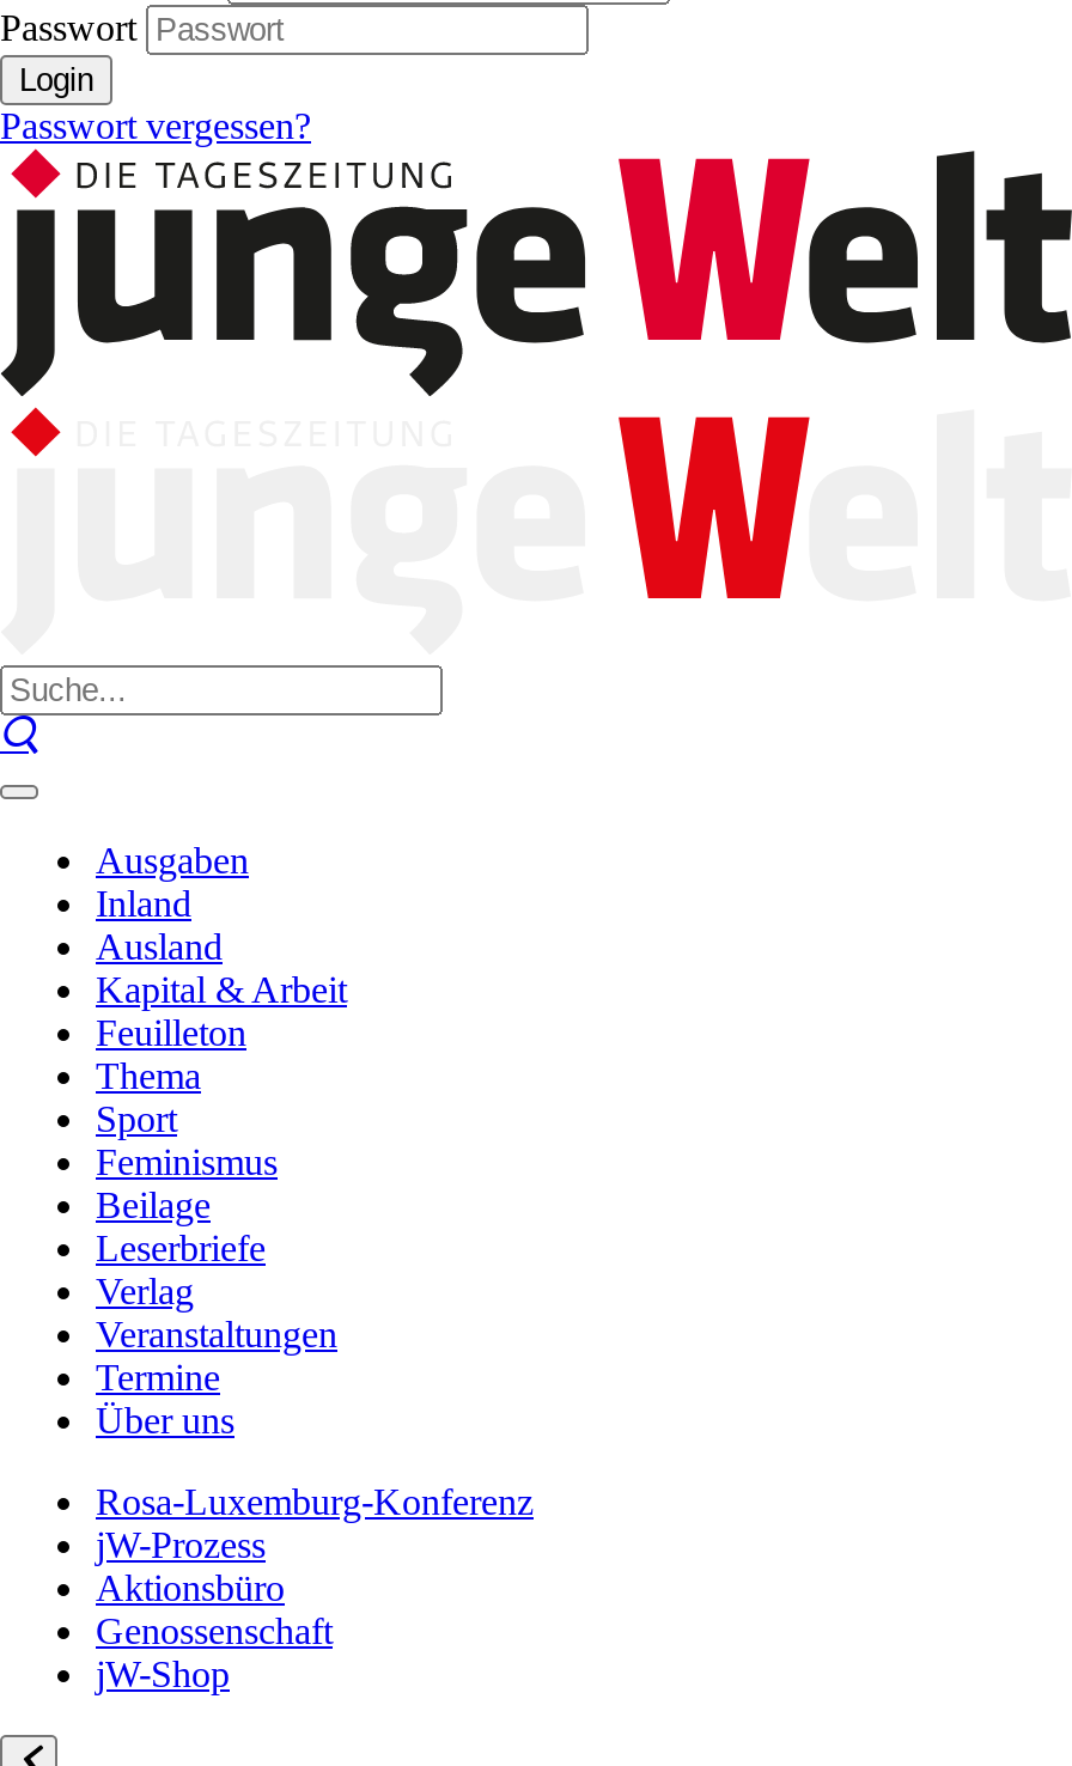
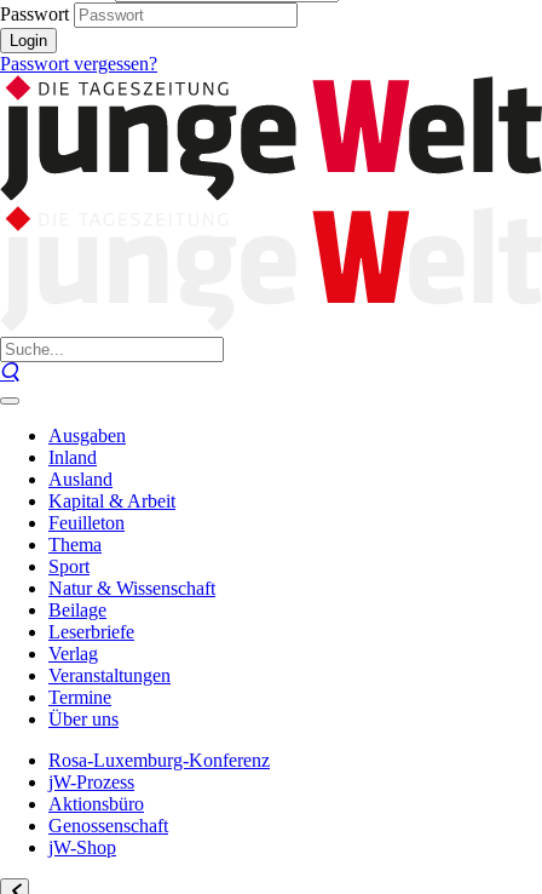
- Feminismus
+ Natur & Wissenschaft
